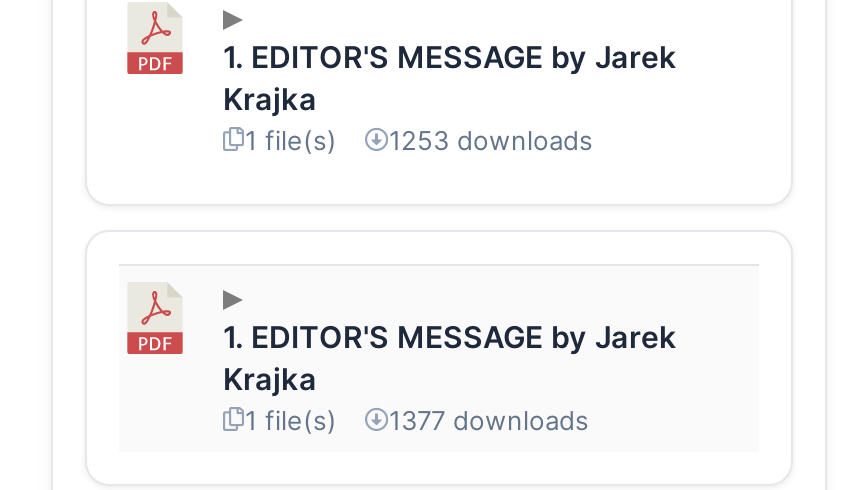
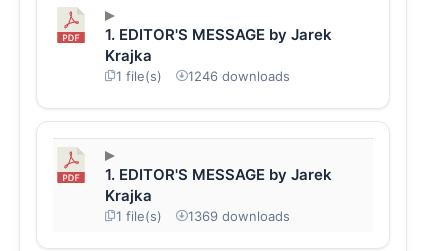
- 1 file(s) 1253 downloads
+ 1 file(s) 1246 downloads

- 1 file(s) 1377 downloads
+ 1 file(s) 1369 downloads
